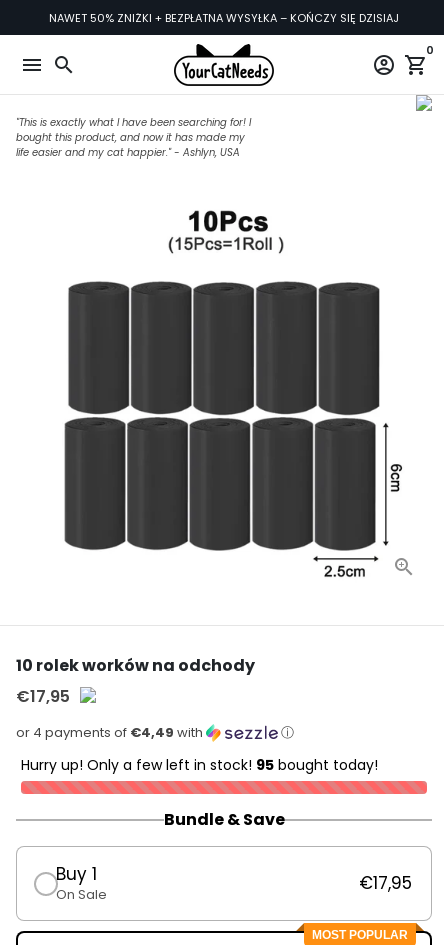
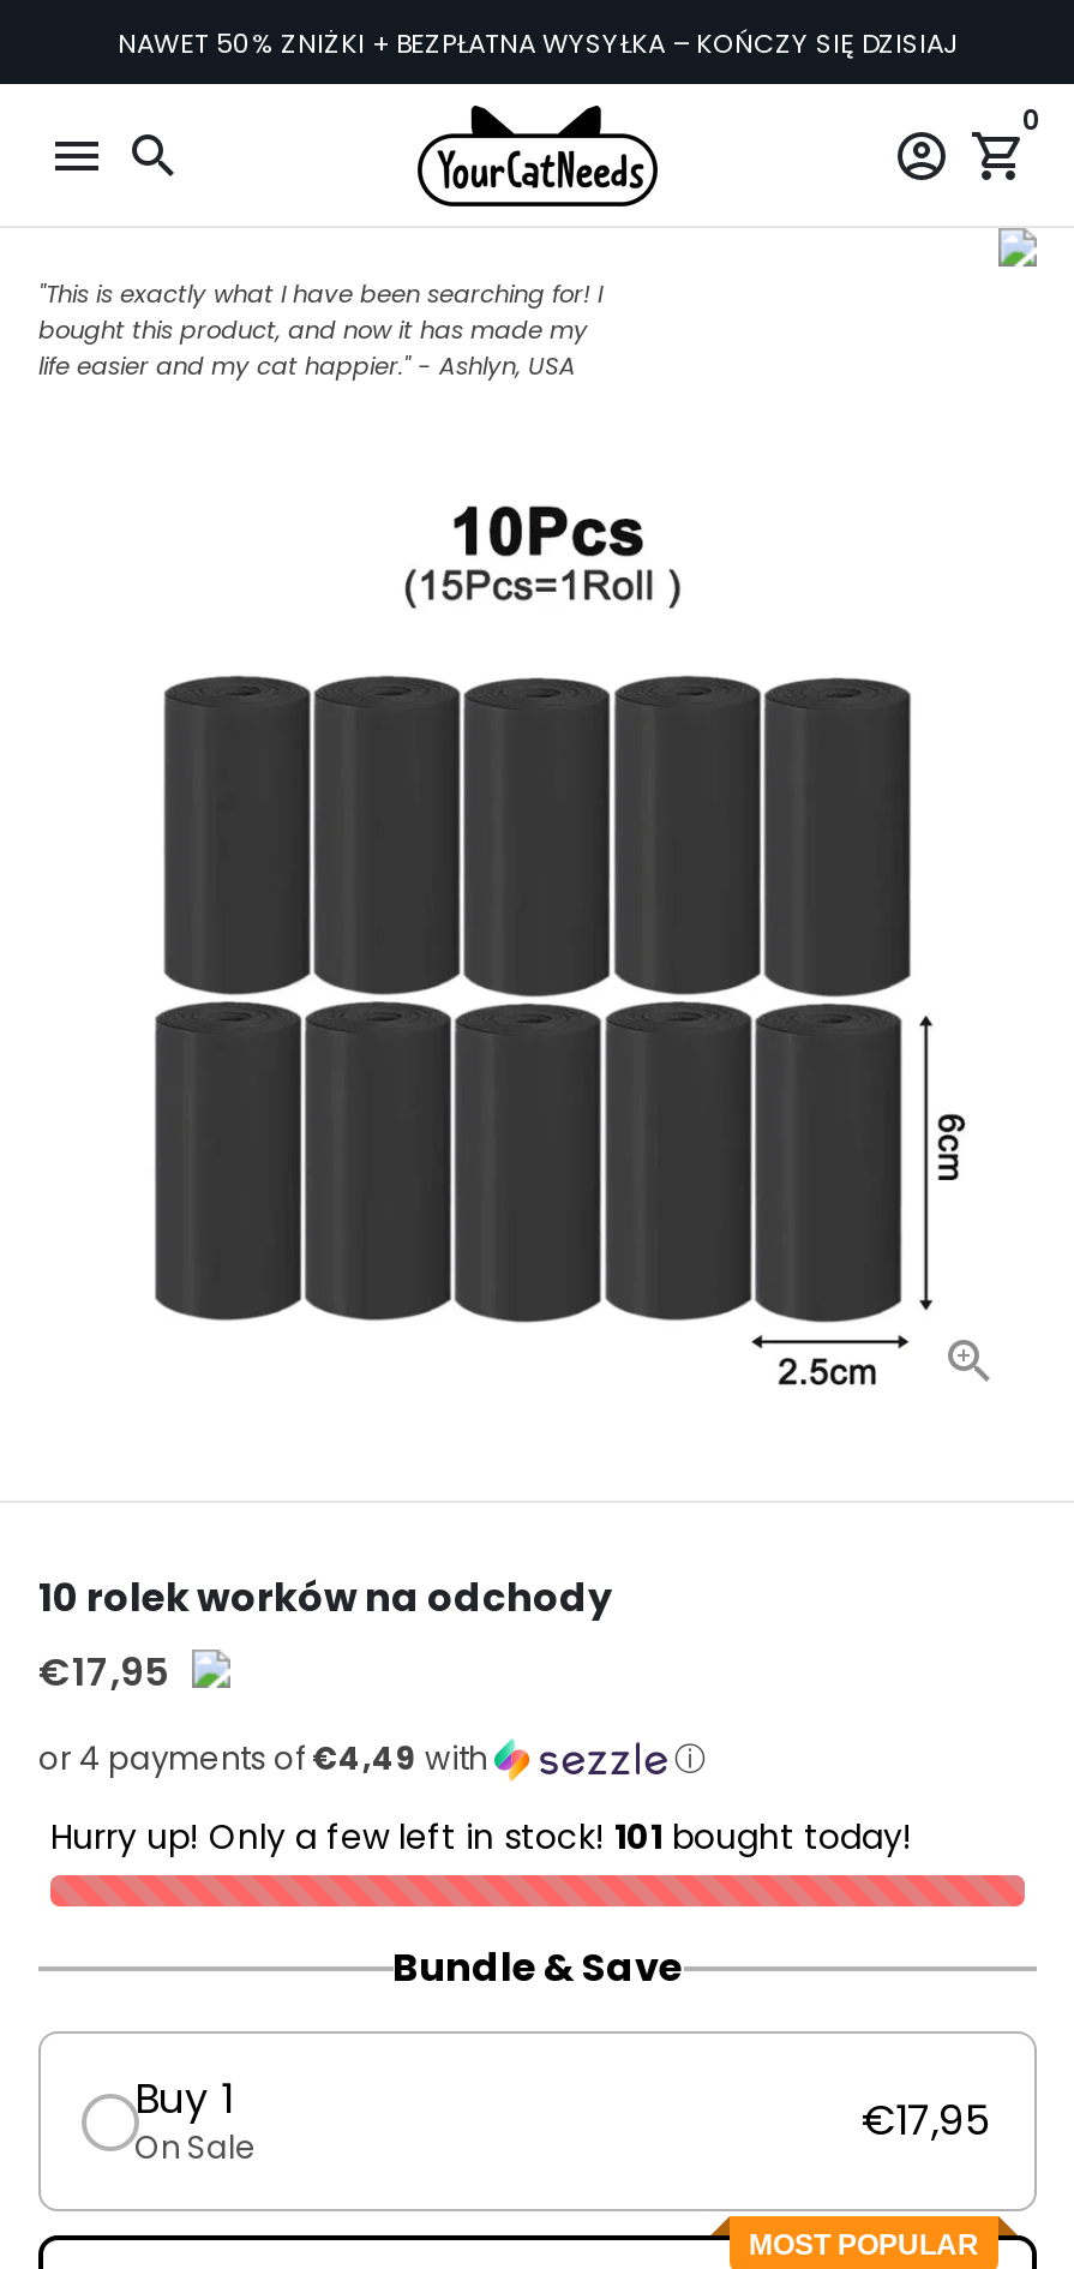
- Hurry up! Only a few left in stock! 95 bought today!
+ Hurry up! Only a few left in stock! 101 bought today!
